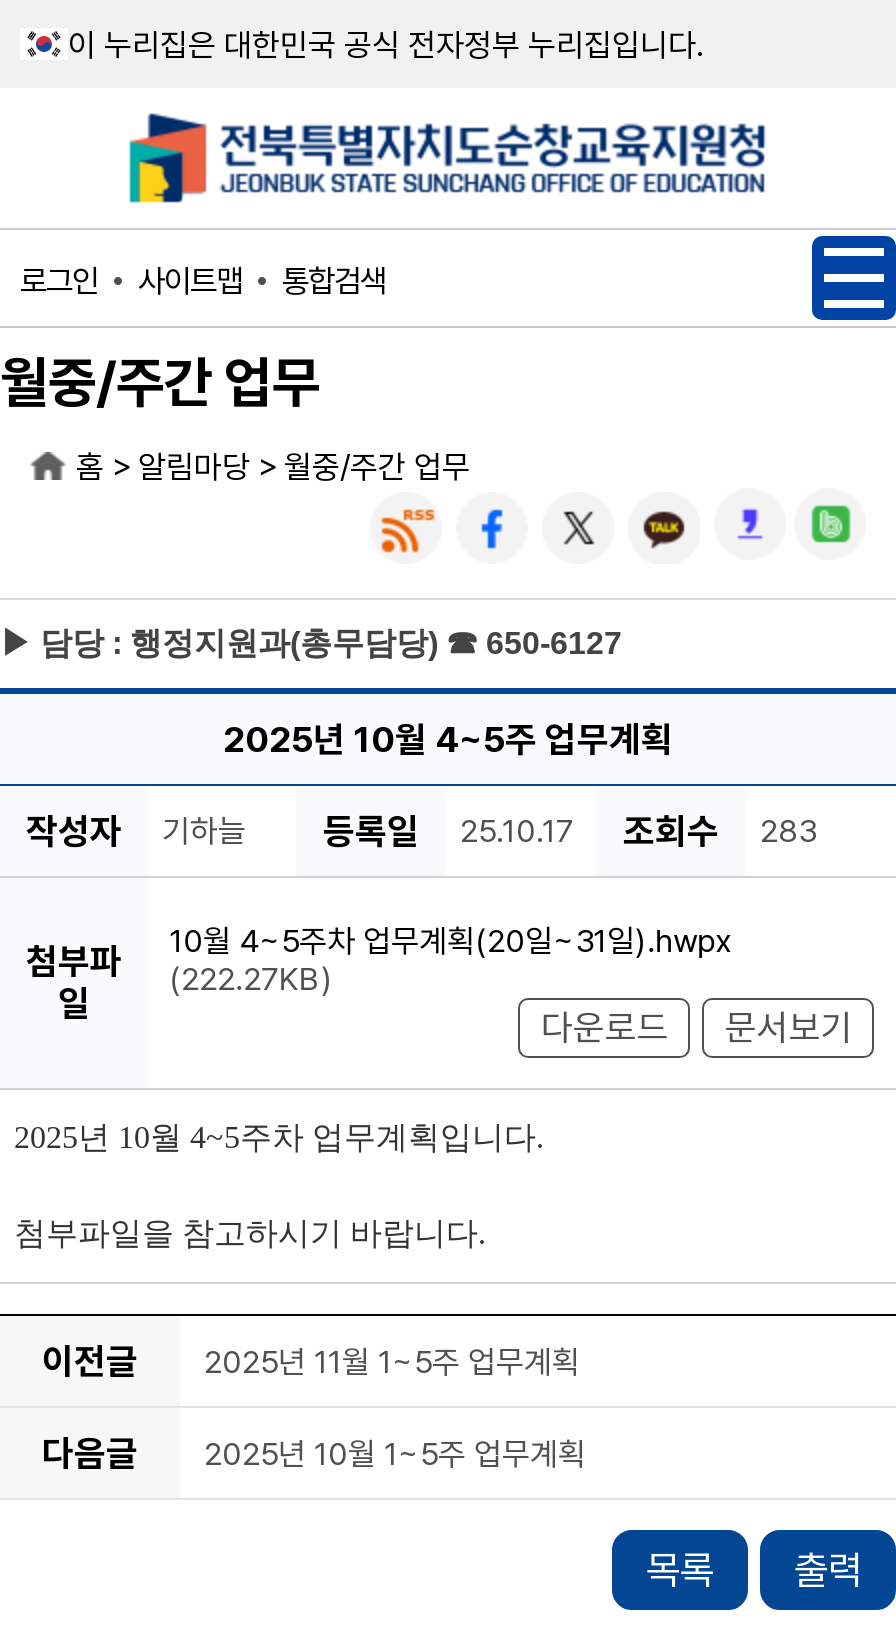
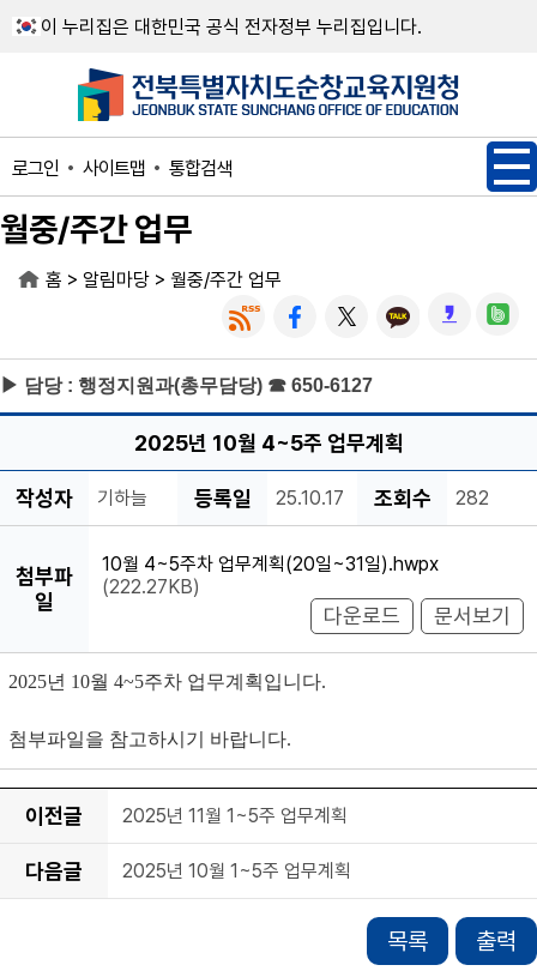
- 등록일 25.10.17 조회수 283
+ 등록일 25.10.17 조회수 282
